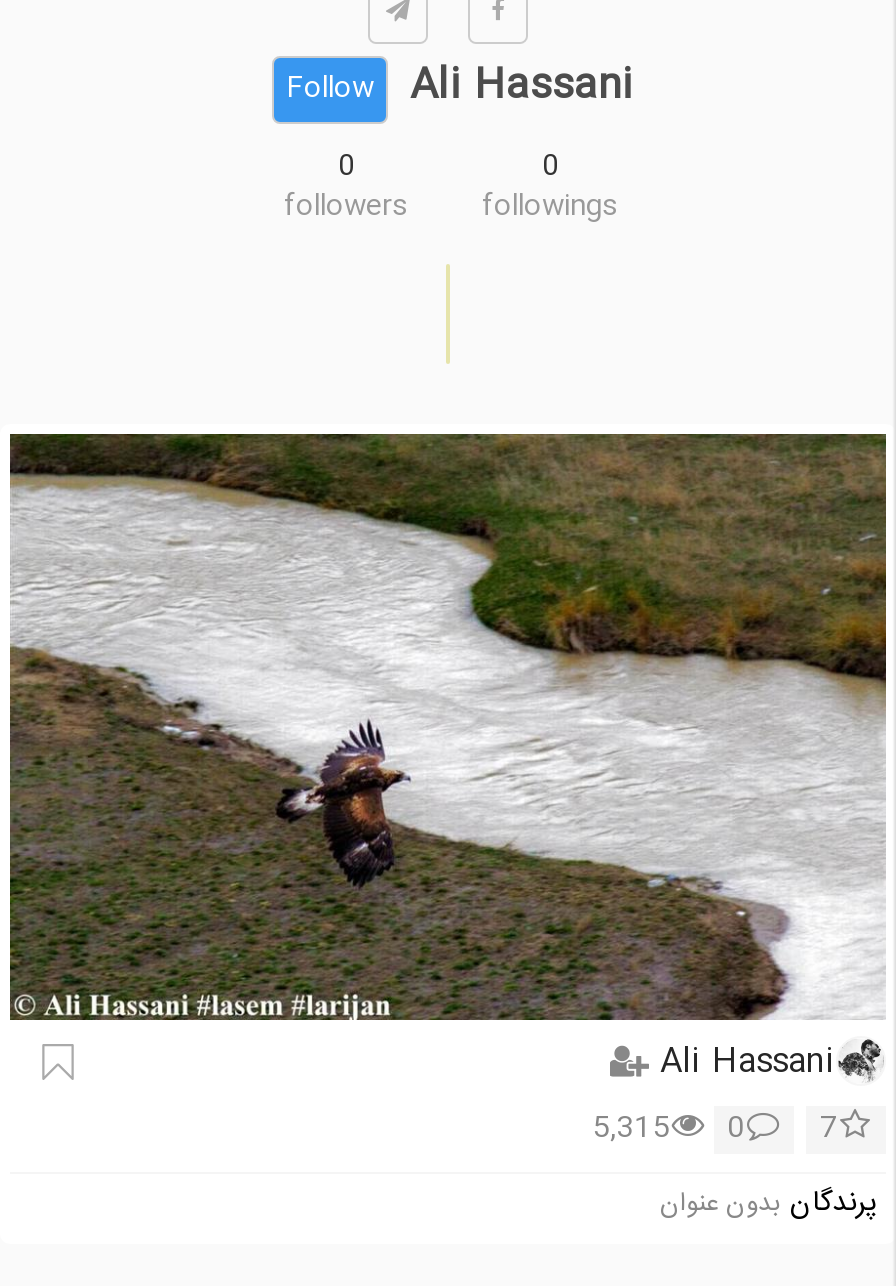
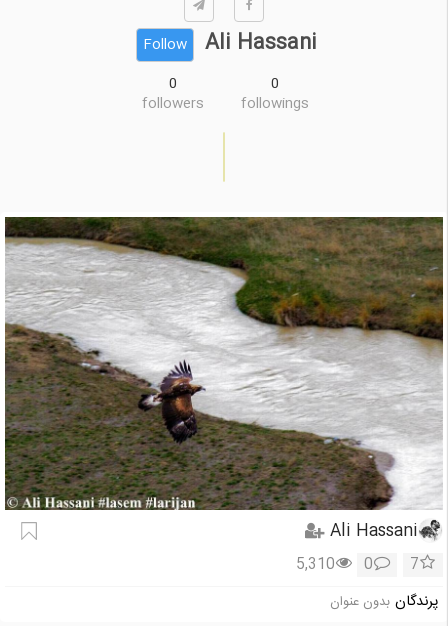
- 5,315 0 7
+ 5,310 0 7
